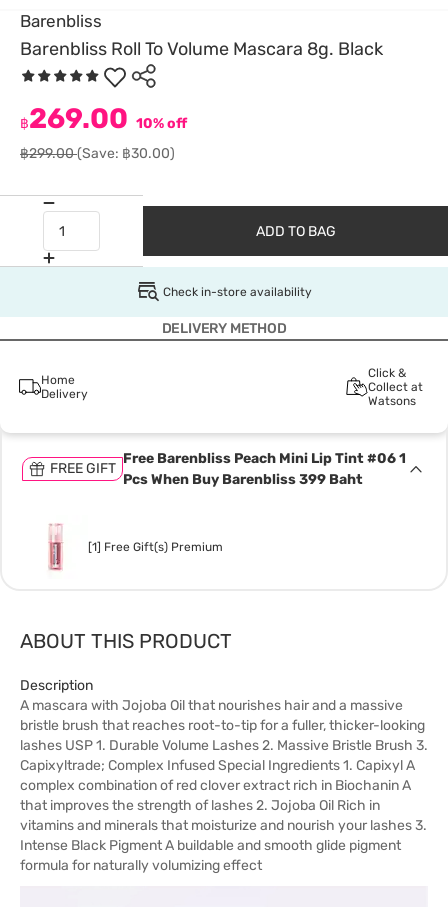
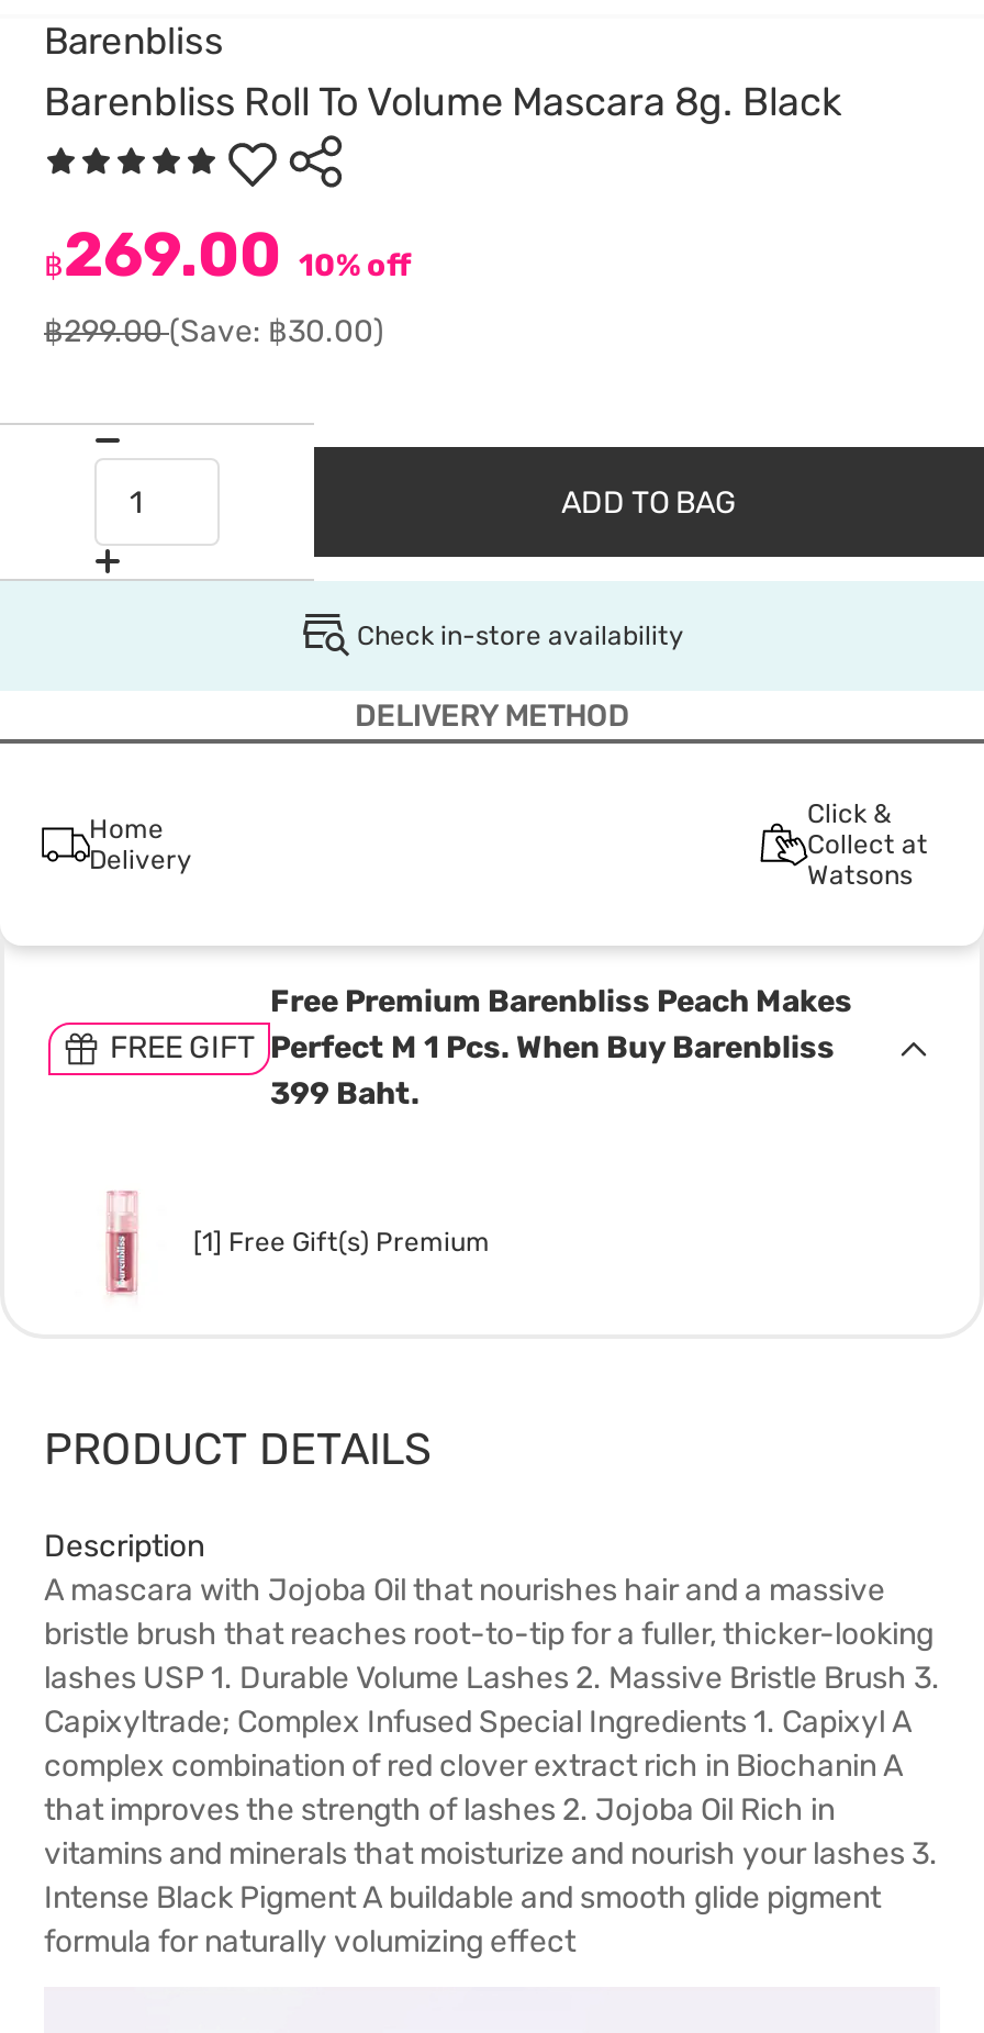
- Free Barenbliss Peach Mini Lip Tint #06 1
- Pcs When Buy Barenbliss 399 Baht
+ Free Premium Barenbliss Peach Makes
+ Perfect M 1 Pcs. When Buy Barenbliss
+ 399 Baht.

- ABOUT THIS PRODUCT
+ PRODUCT DETAILS
